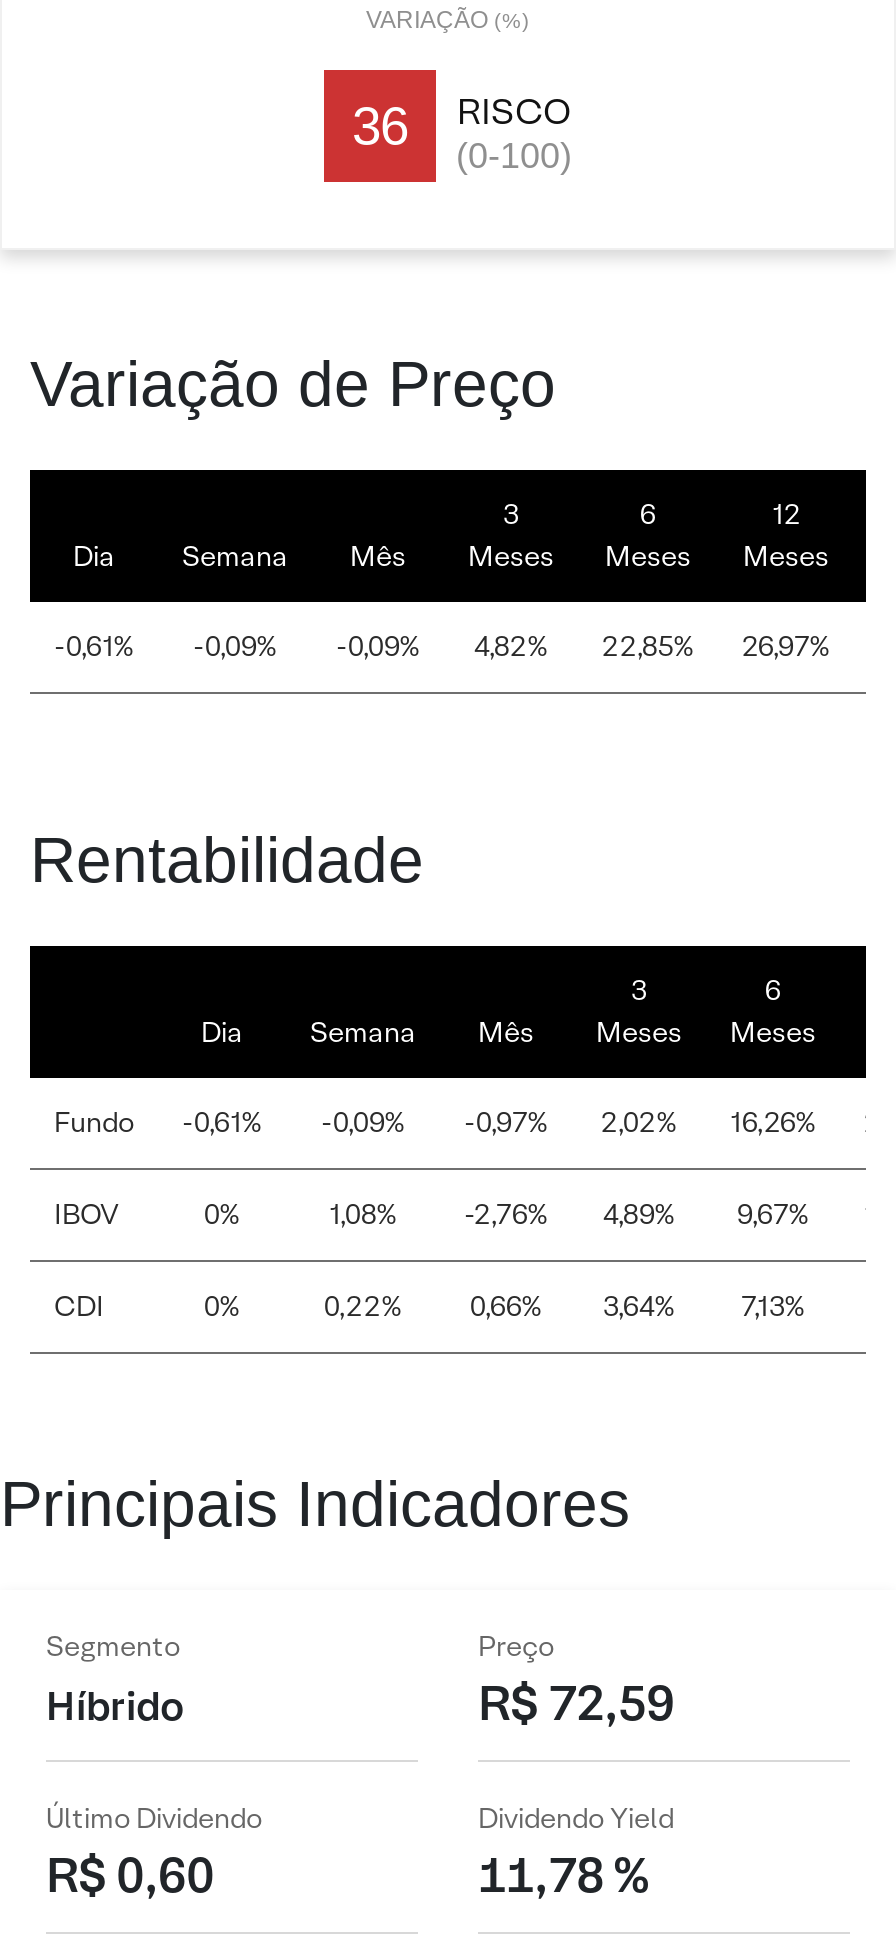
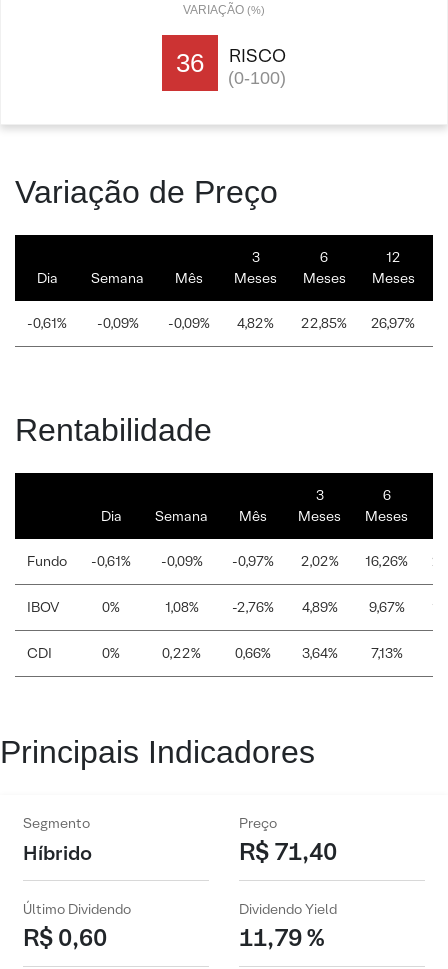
- R$ 72,59
+ R$ 71,40

- 11,78 %
+ 11,79 %
